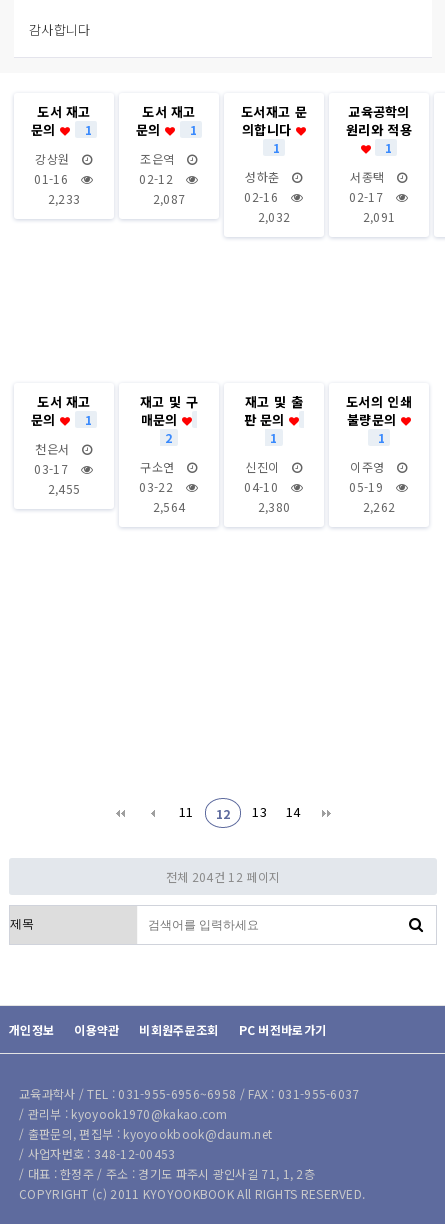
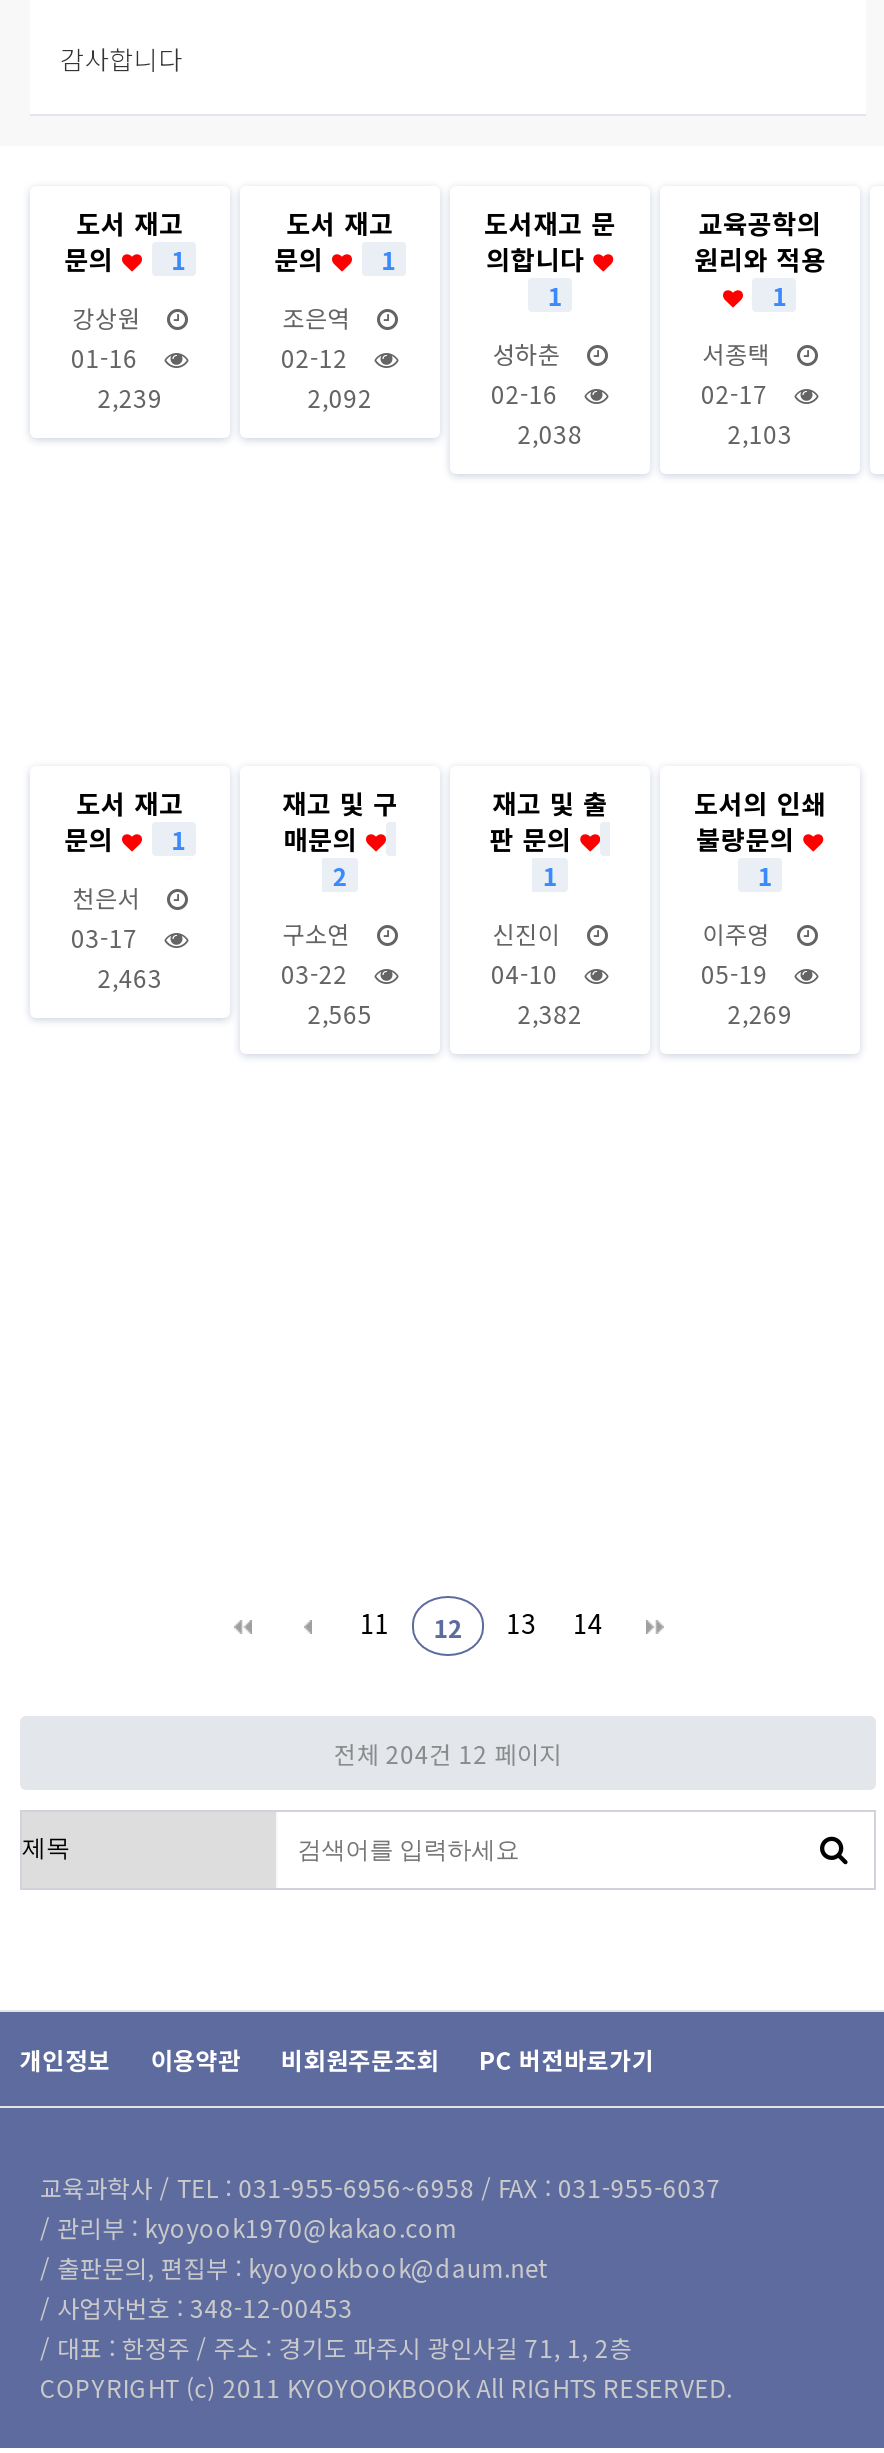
- 2,233
+ 2,239

- 2,087
+ 2,092

- 2,032
+ 2,038

- 2,091
+ 2,103

- 2,455
+ 2,463

- 2,564
+ 2,565

- 2,380
+ 2,382

- 2,262
+ 2,269
